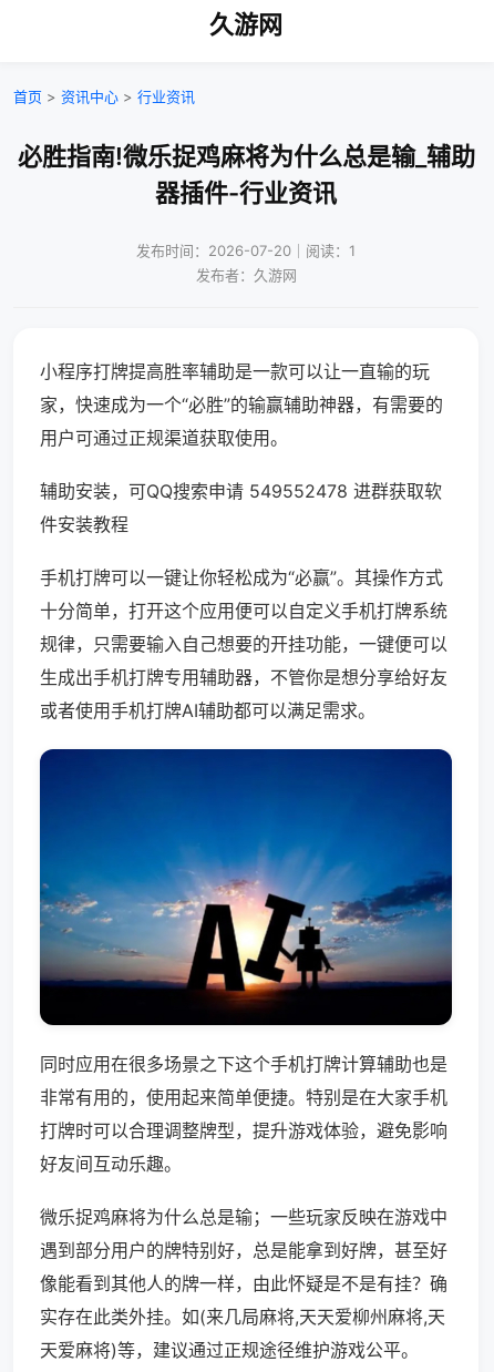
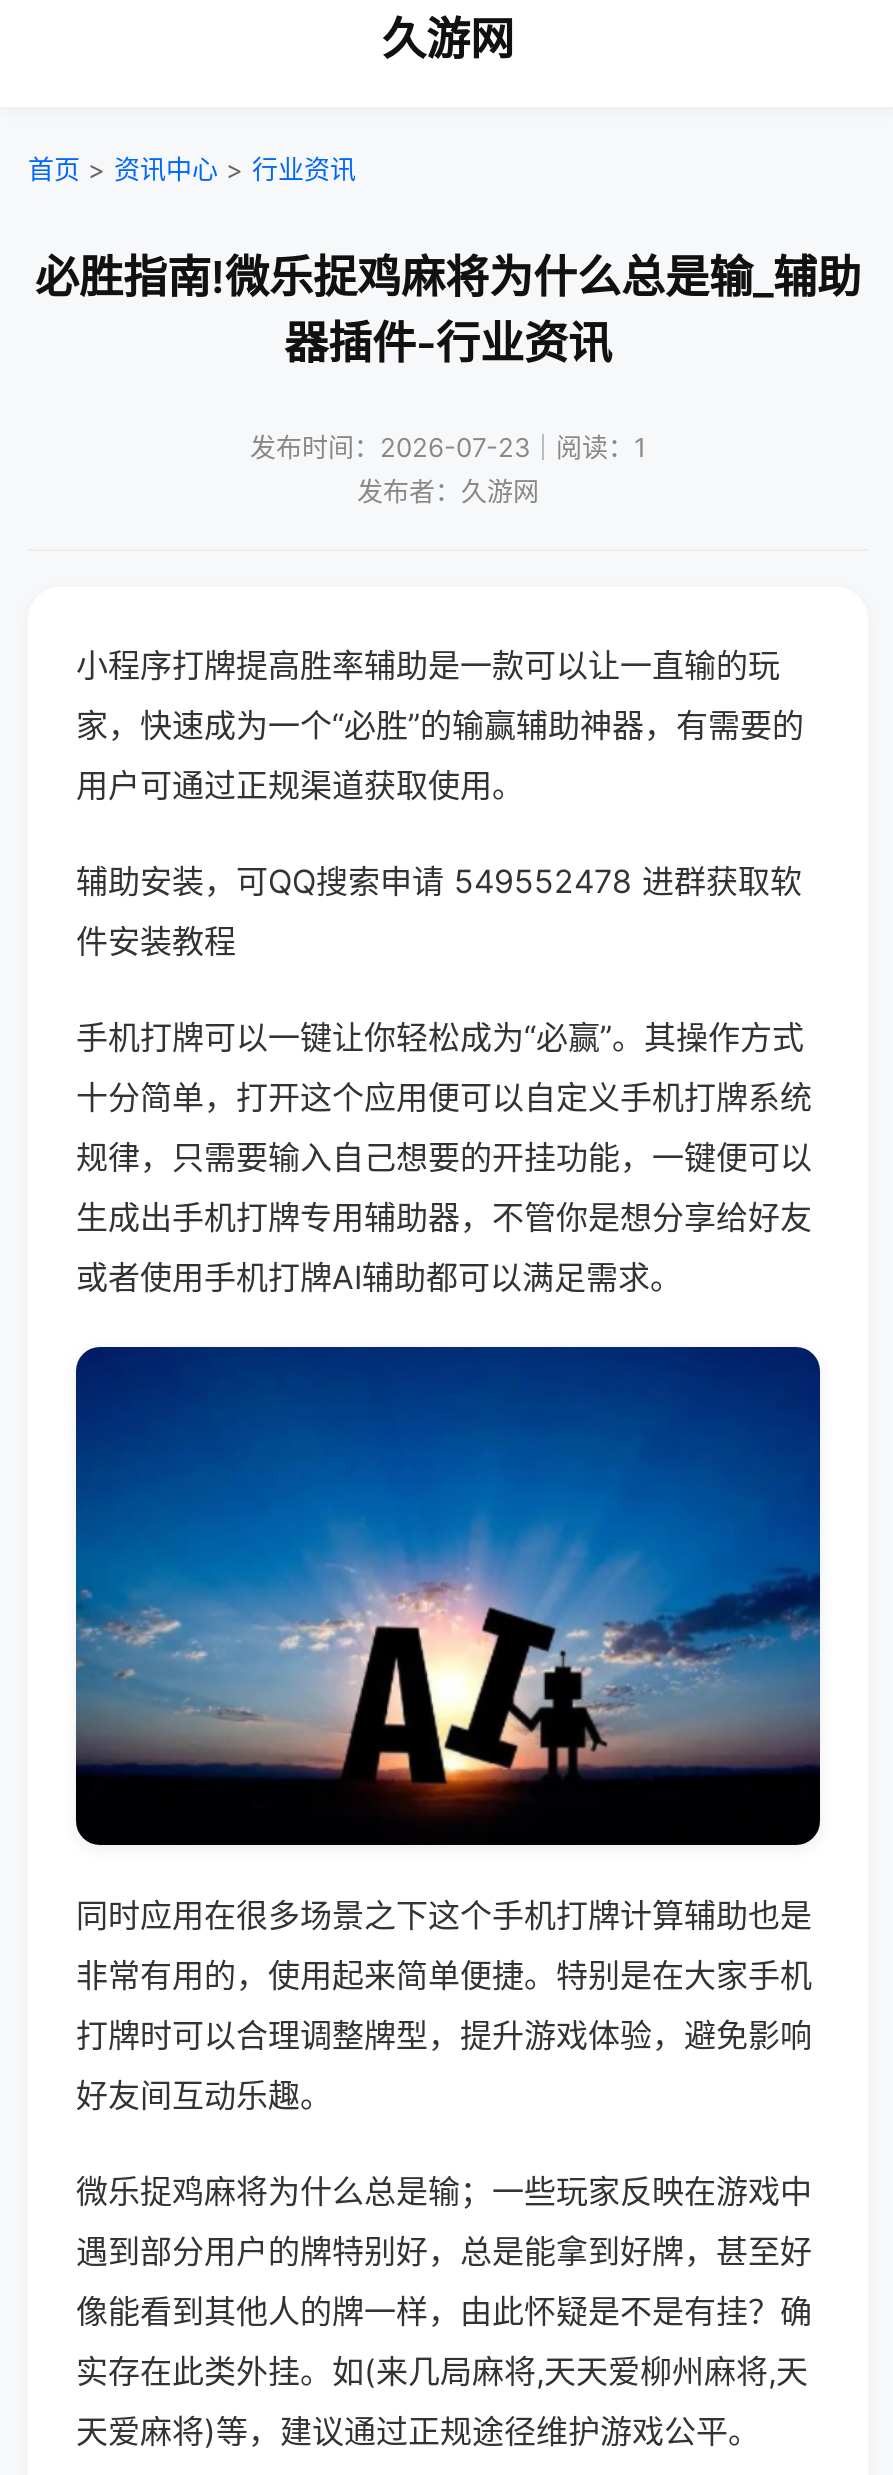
- 发布时间：2026-07-20｜阅读：1
+ 发布时间：2026-07-23｜阅读：1
